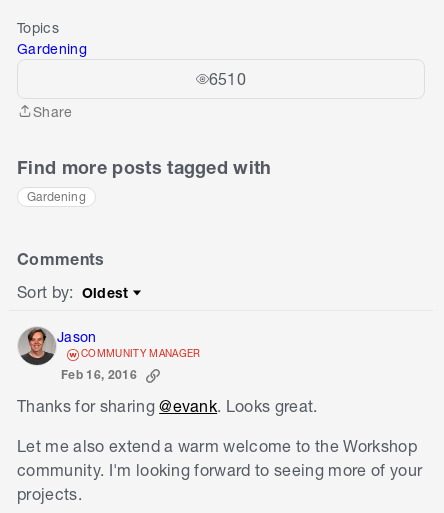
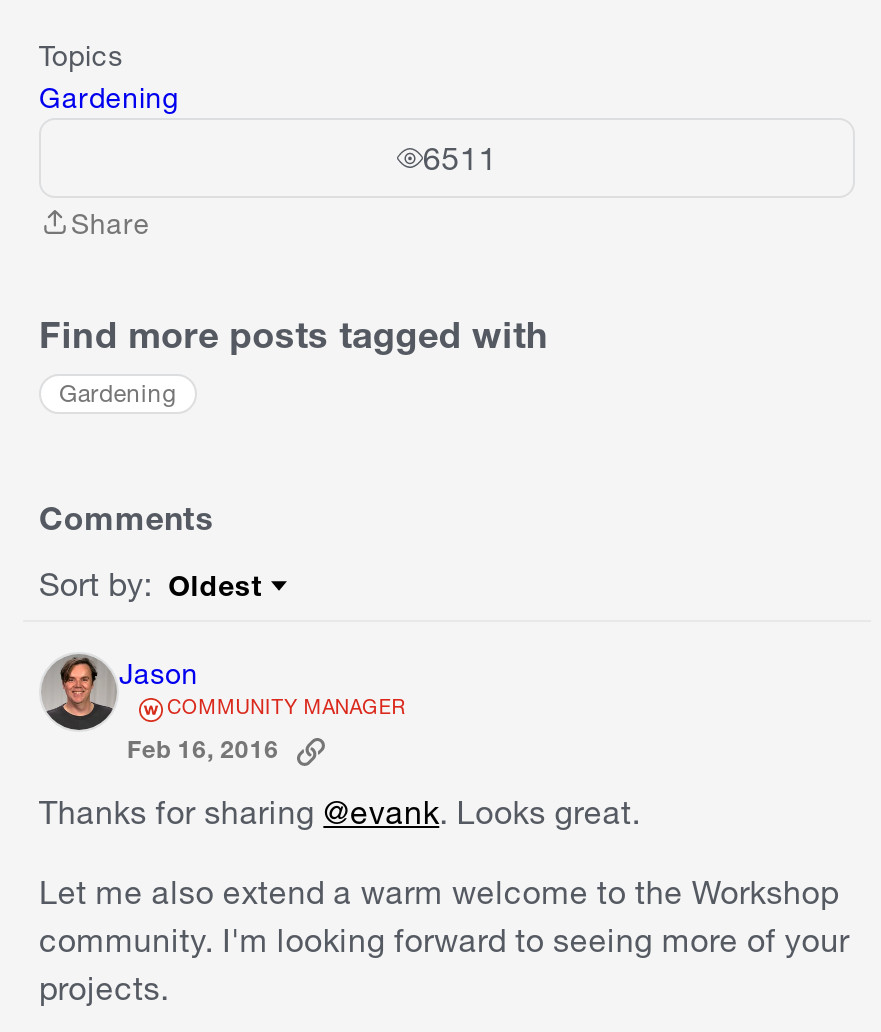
- 6510
+ 6511
